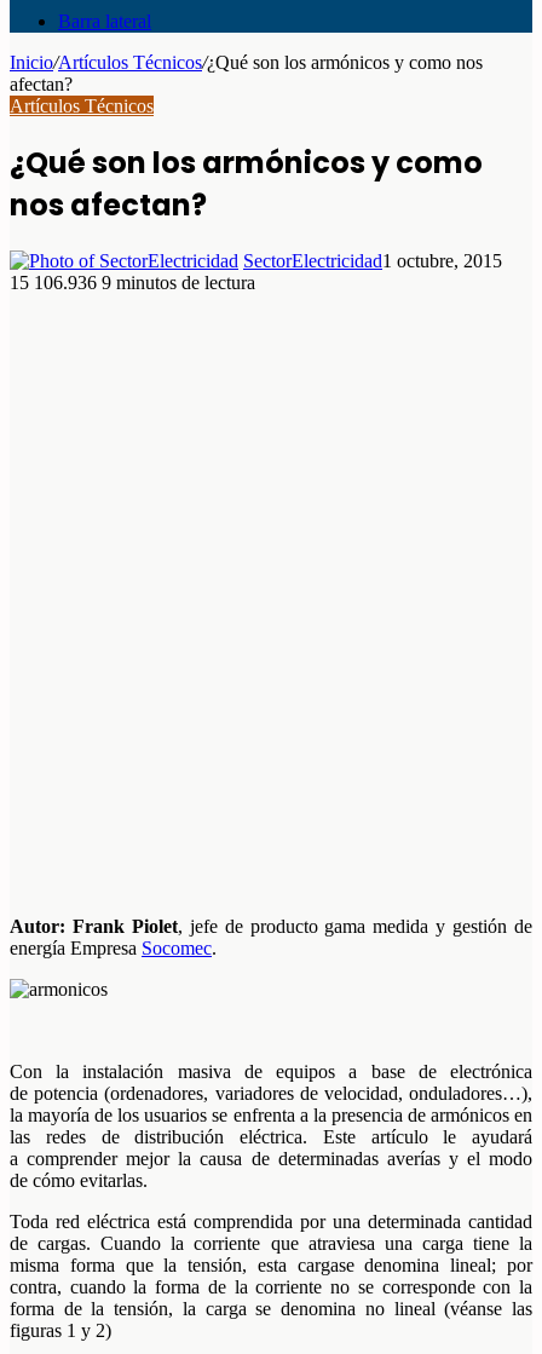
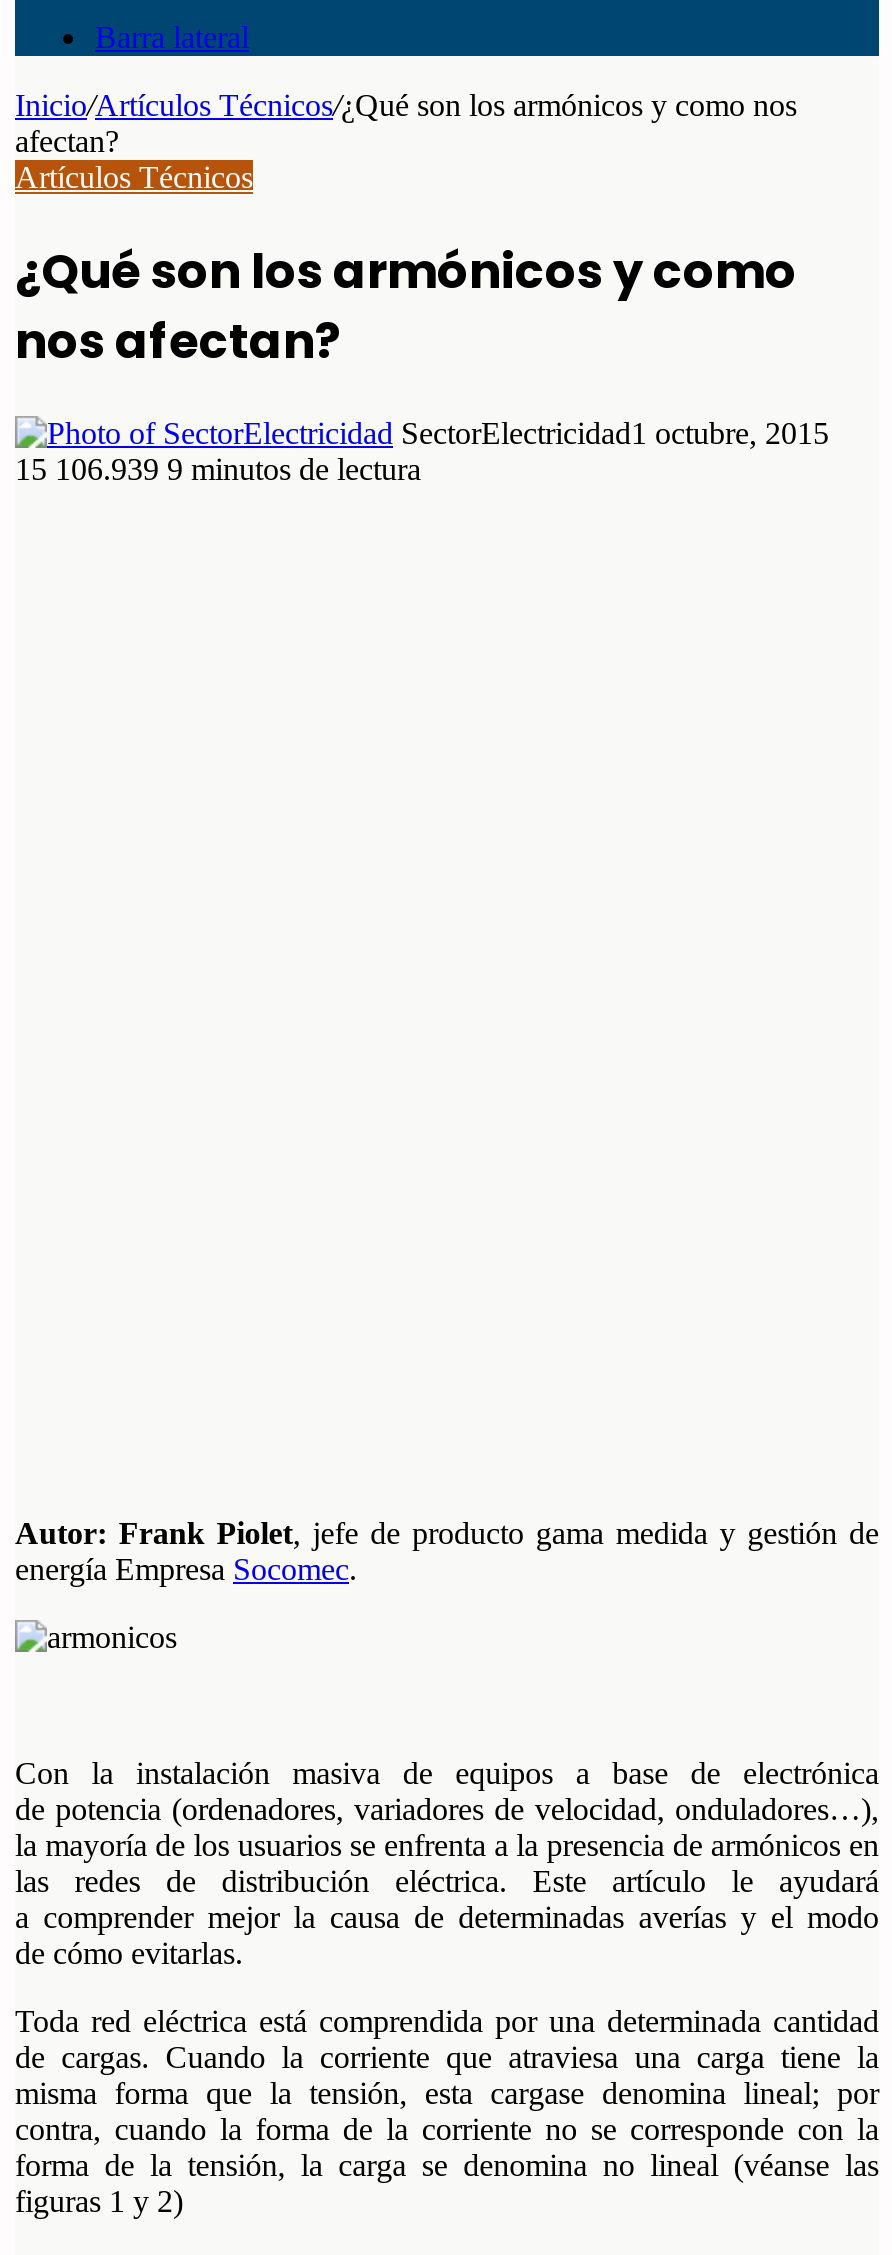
- 15 106.936 9 minutos de lectura
+ 15 106.939 9 minutos de lectura
